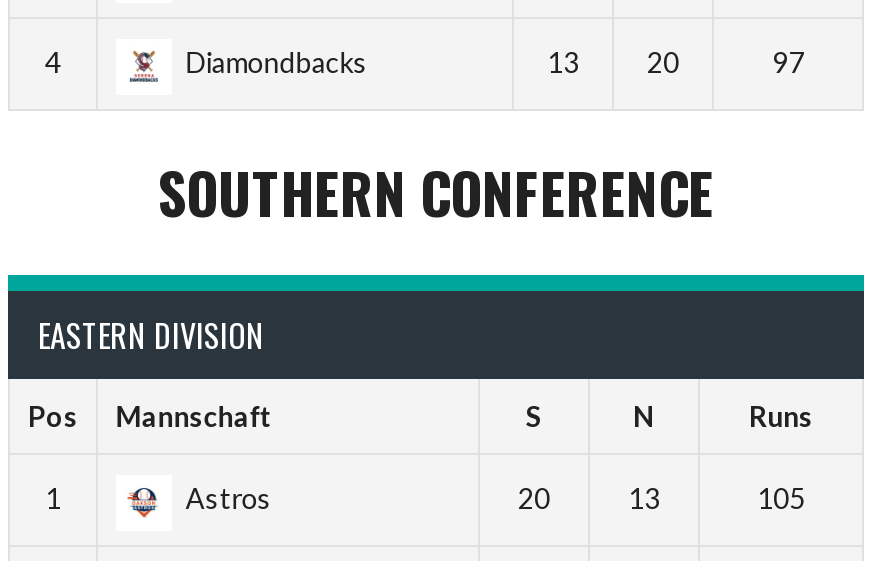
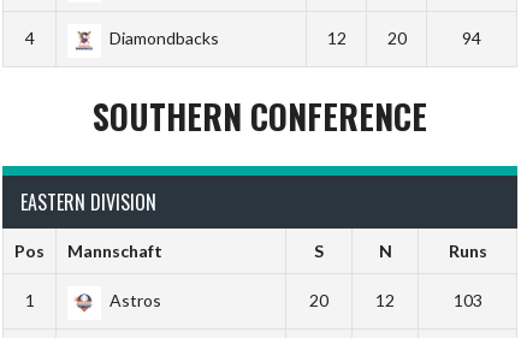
- 13 20
+ 12 20

- 97
+ 94

- 13
+ 12

- 105
+ 103
